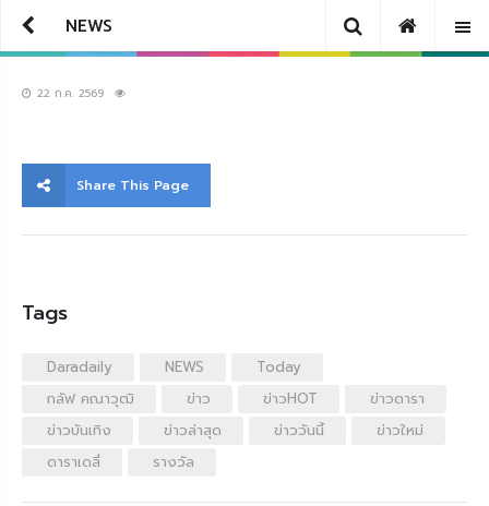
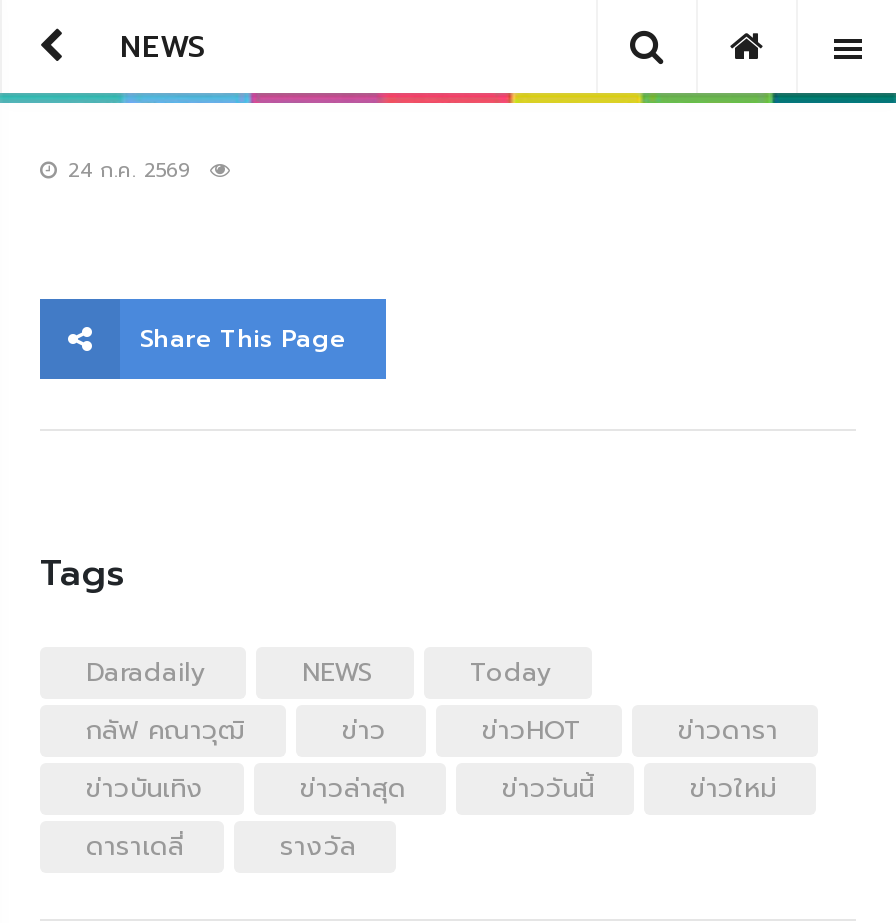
- 22 ก.ค. 2569
+ 24 ก.ค. 2569
